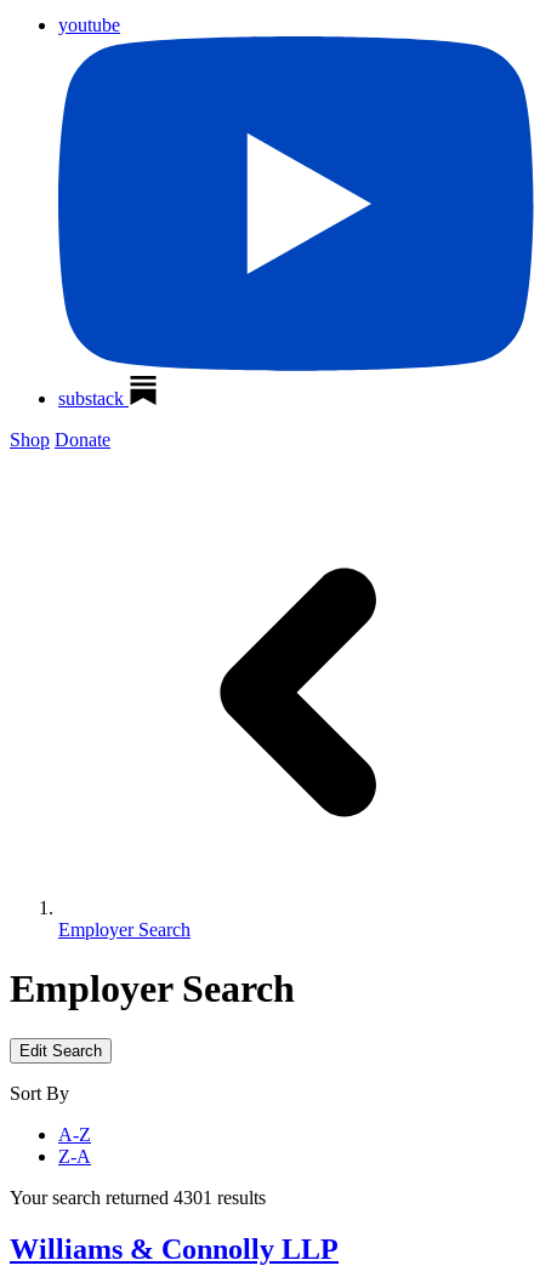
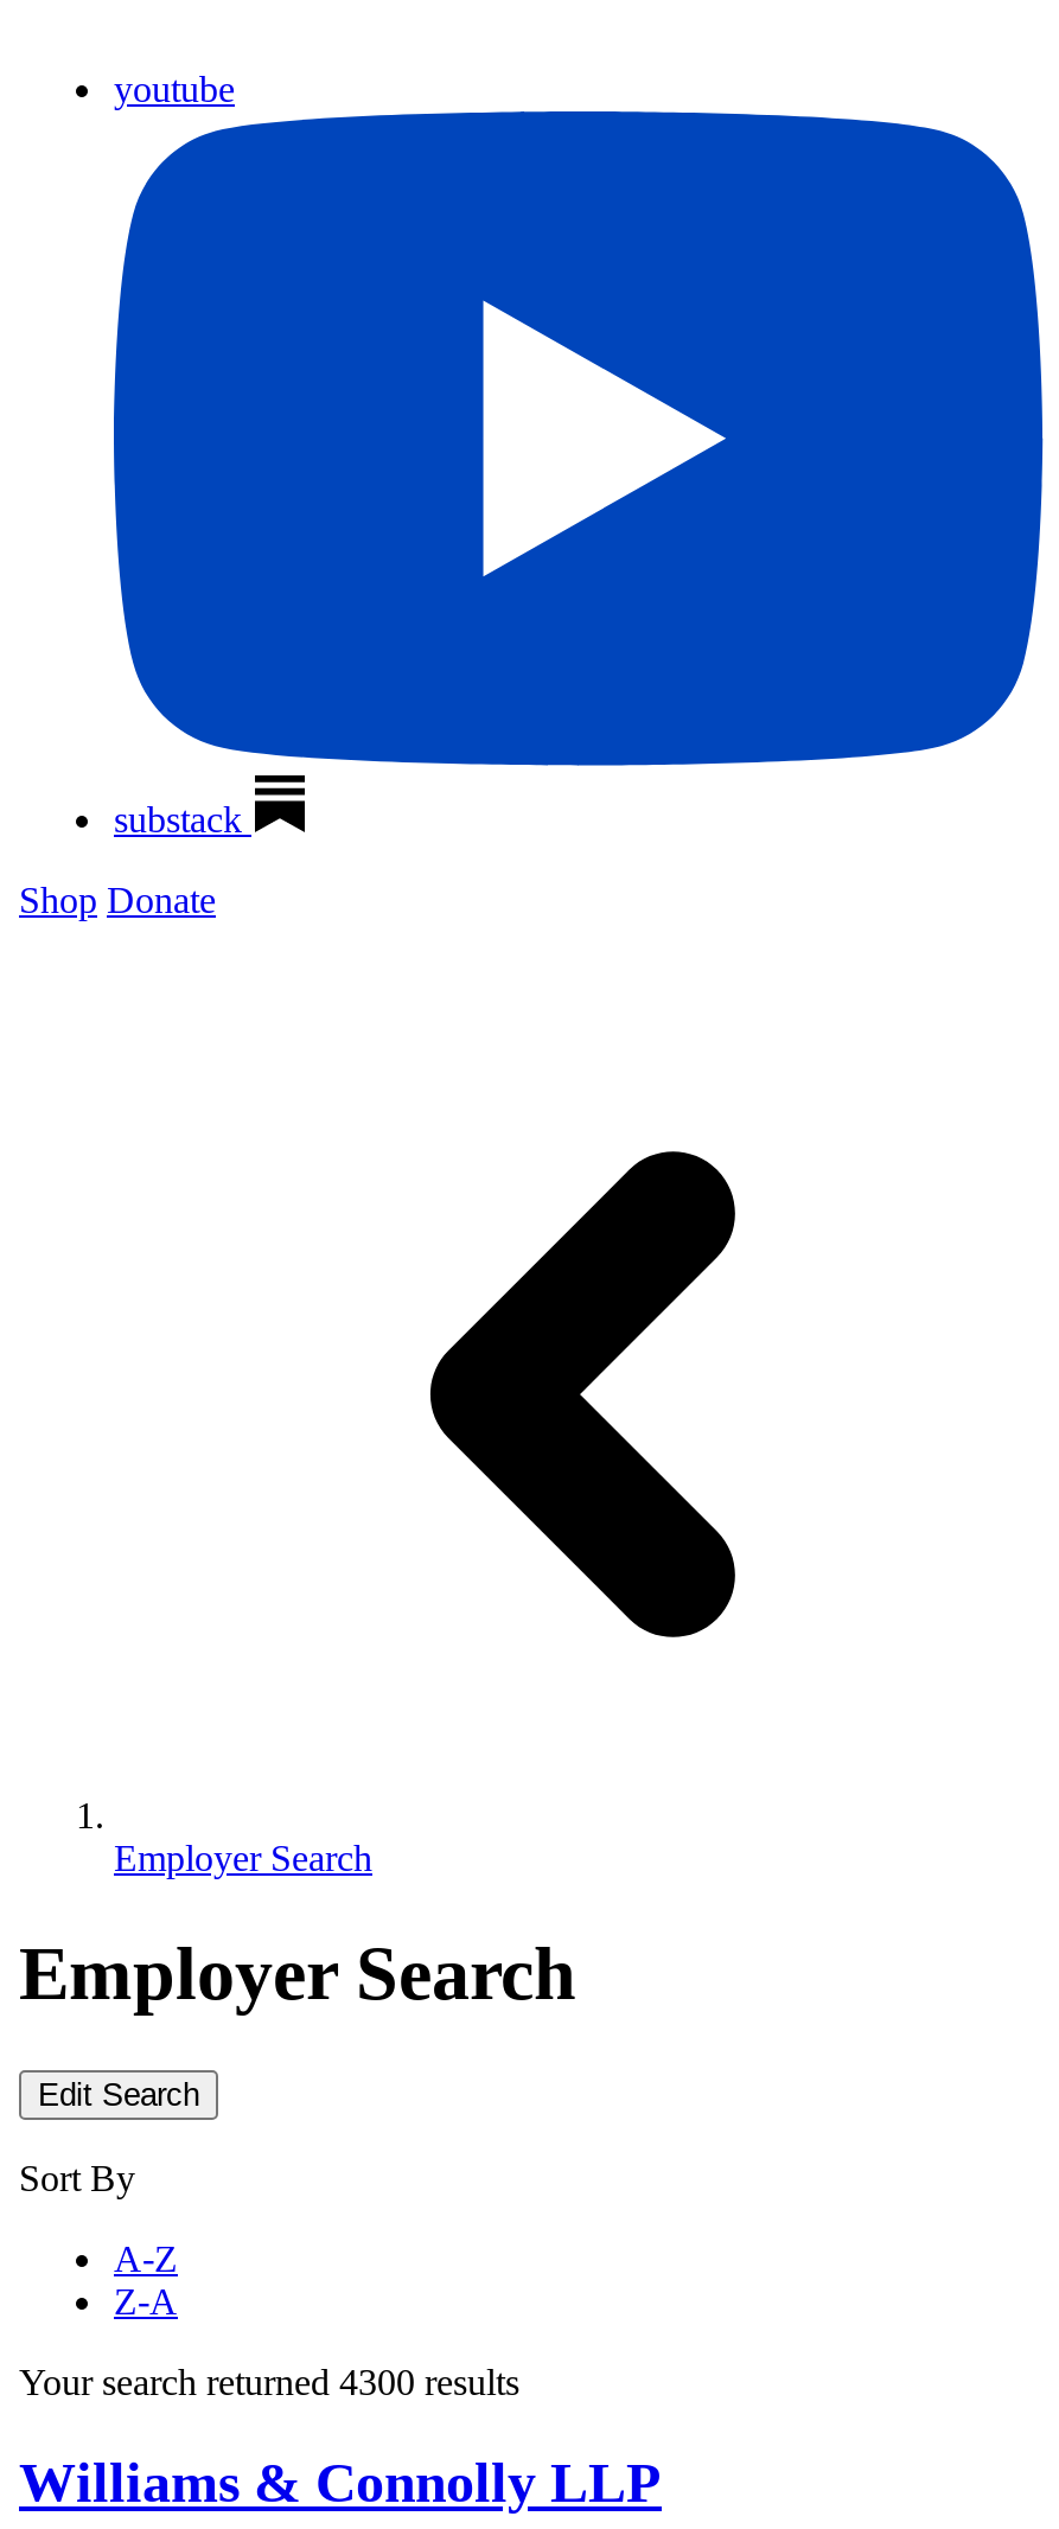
- Your search returned 4301 results
+ Your search returned 4300 results
